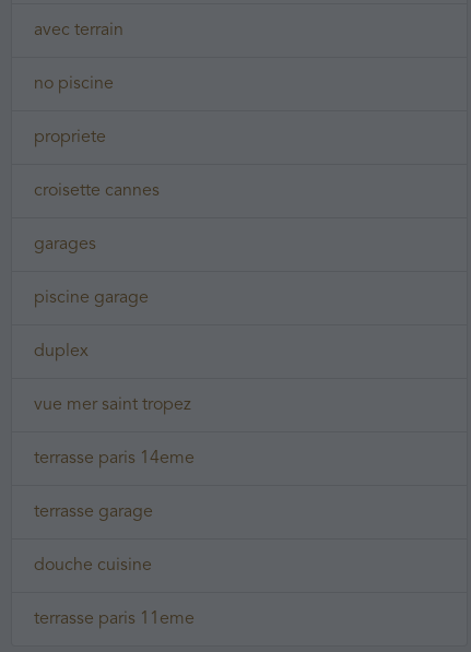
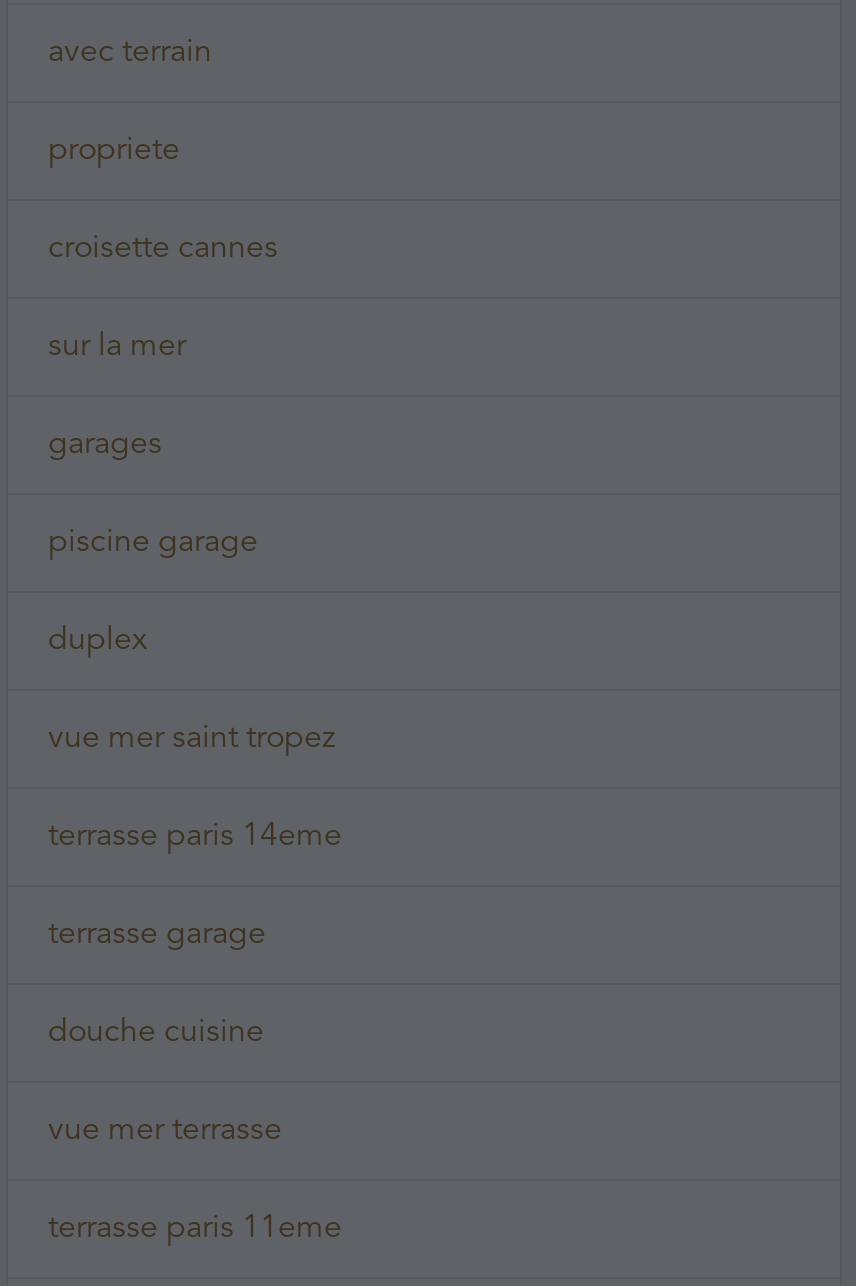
- no piscine

moved up: propriete | croisette cannes

+ sur la mer

+ vue mer terrasse
